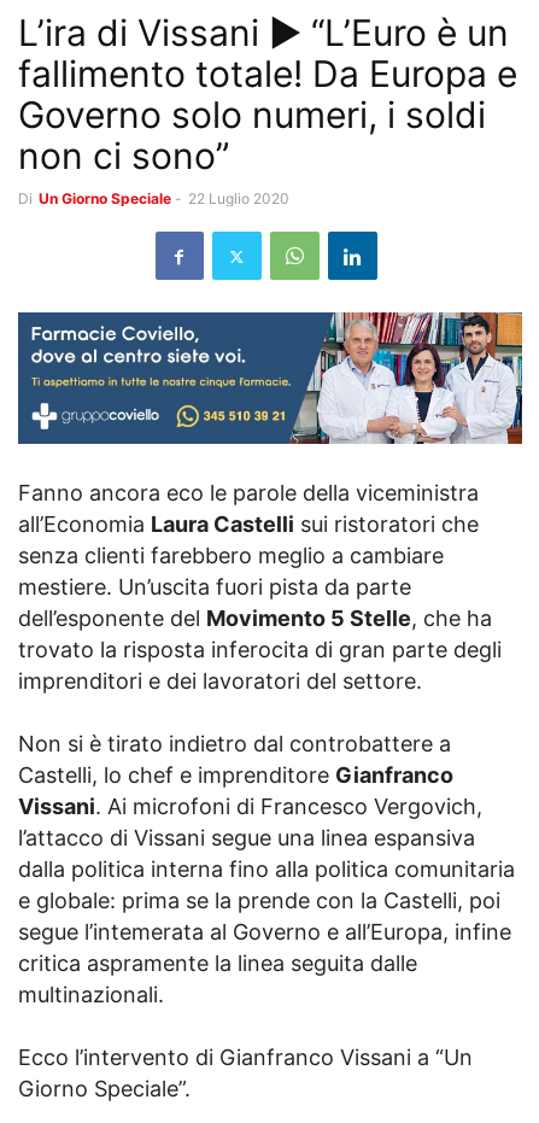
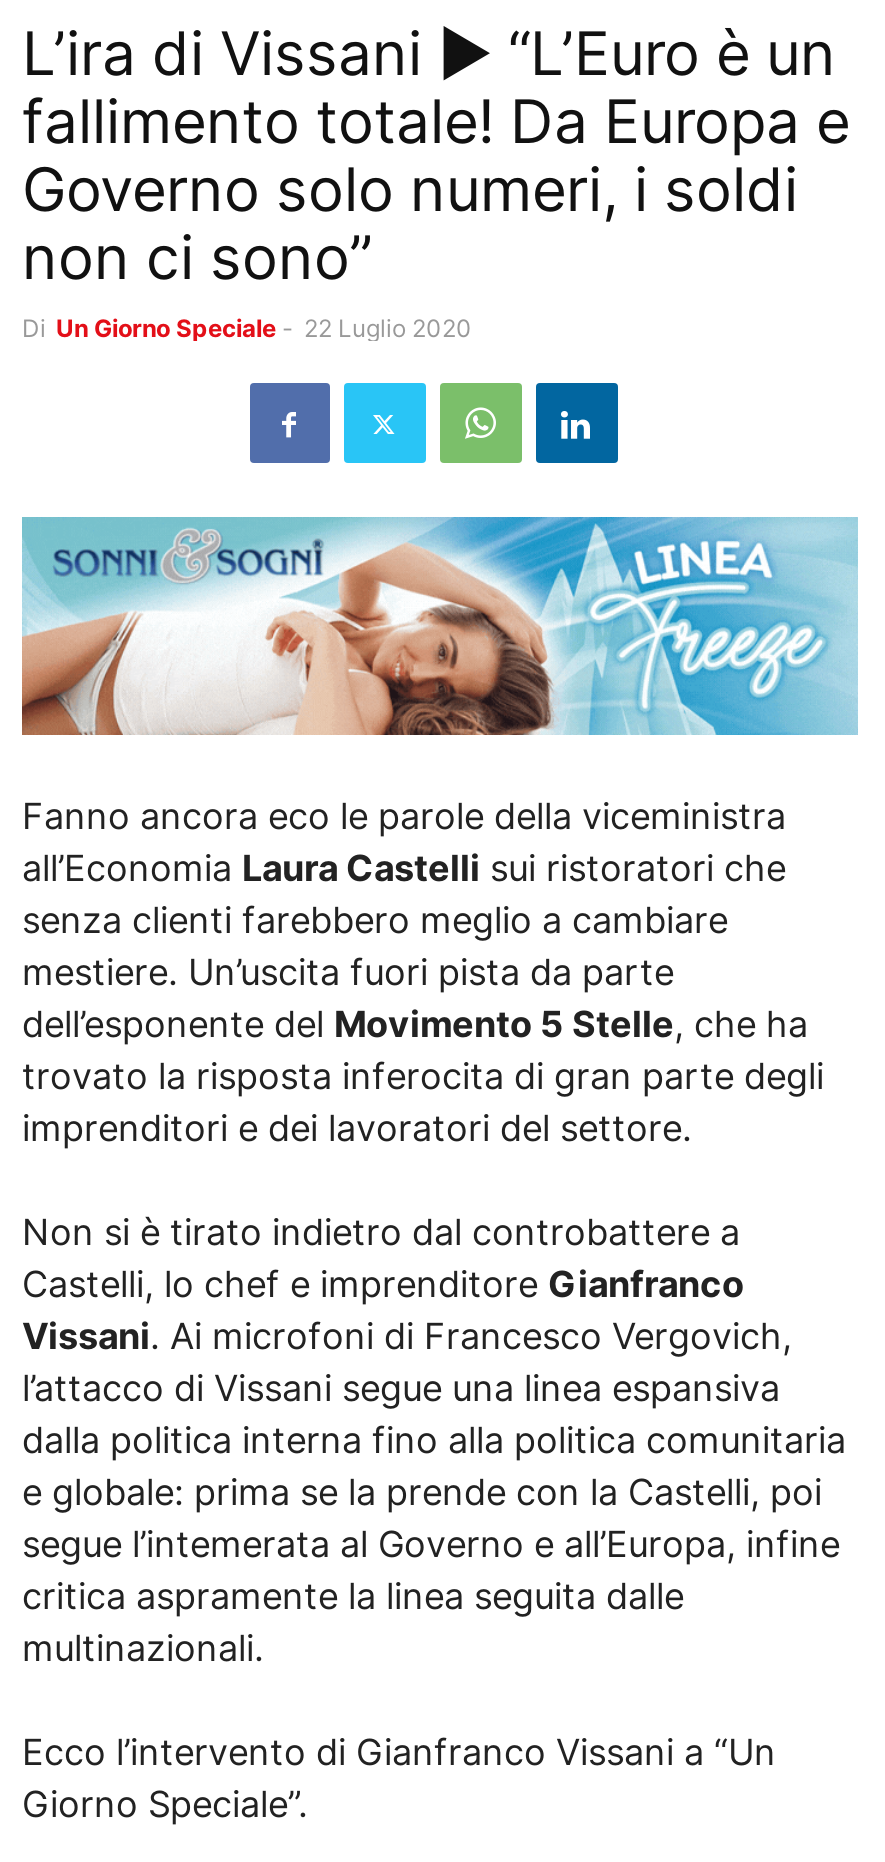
- [image]
+ [image]
